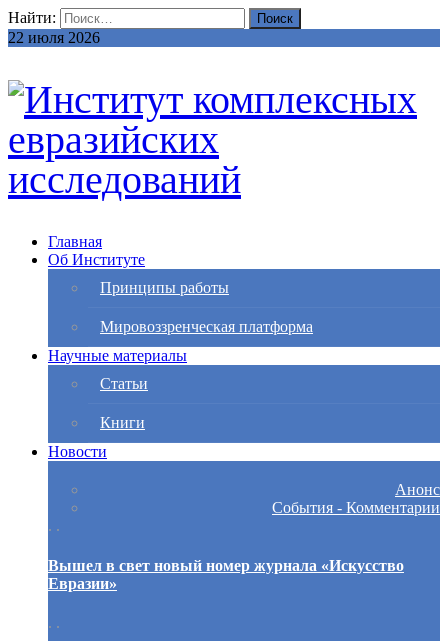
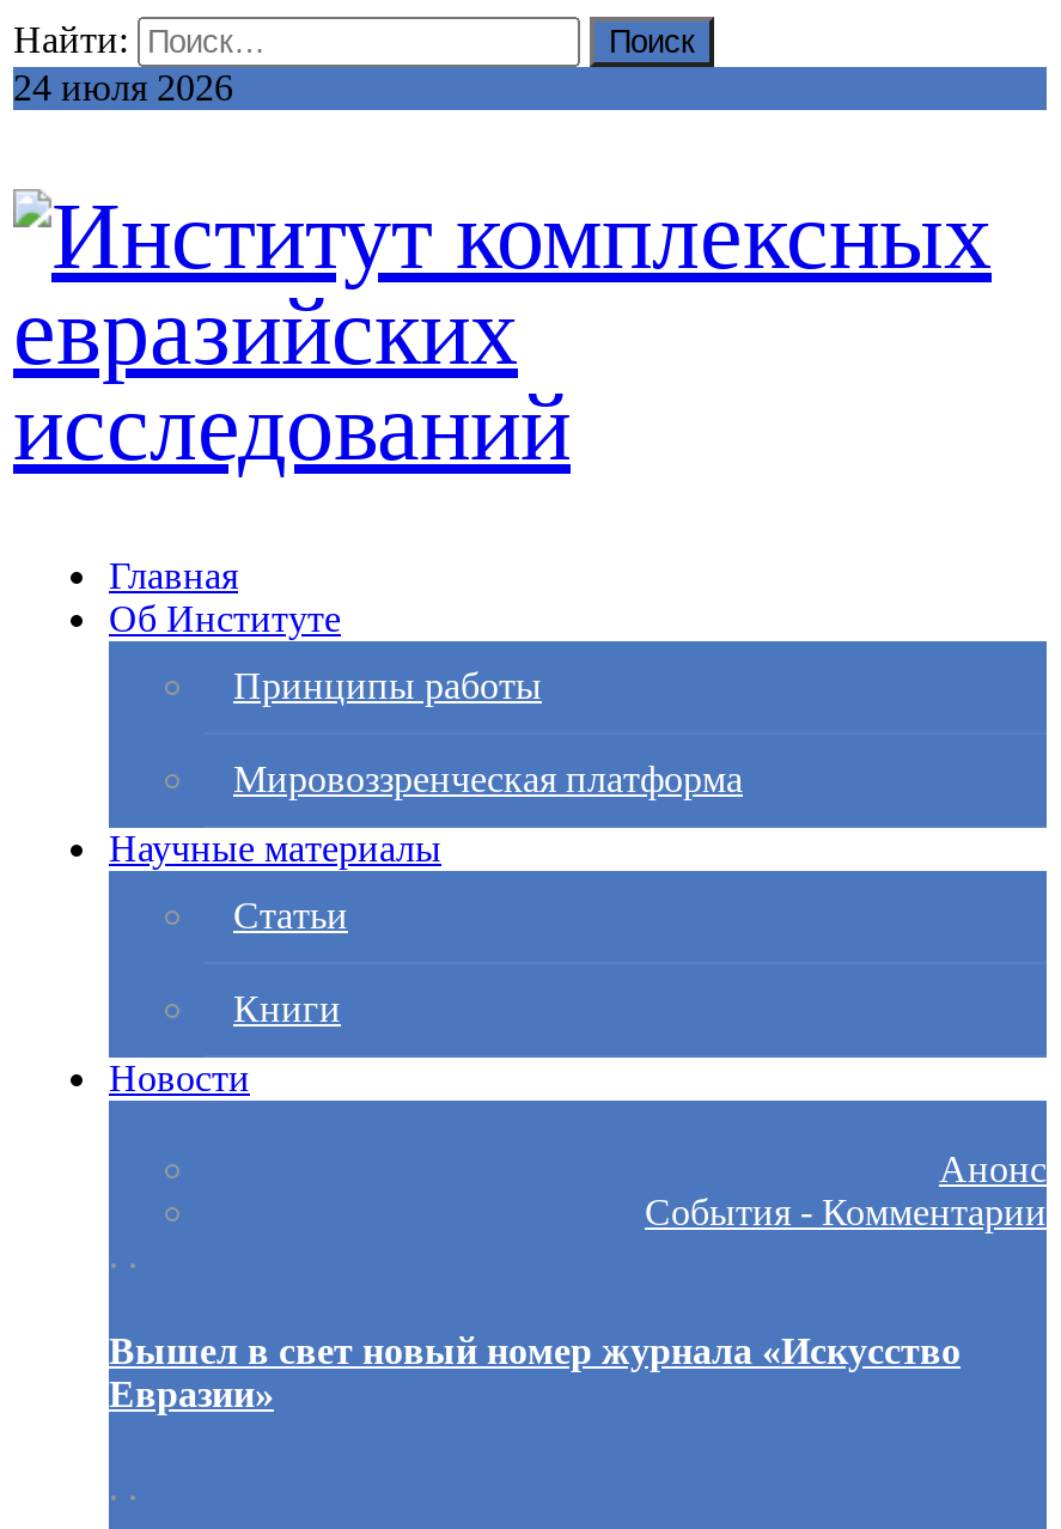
- 22 июля 2026
+ 24 июля 2026
